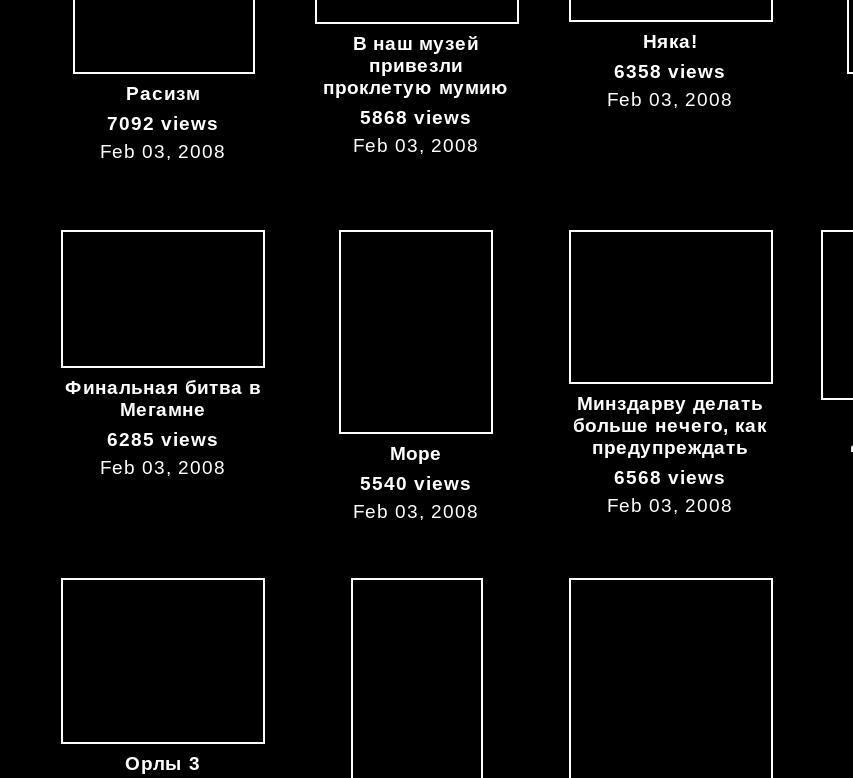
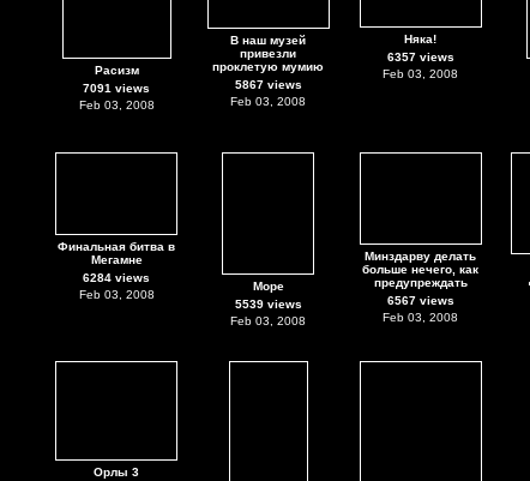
- 6358 views
+ 6357 views

- 7092 views
+ 7091 views

- 5868 views
+ 5867 views

- 6285 views
+ 6284 views

- 5540 views
+ 5539 views

- 6568 views
+ 6567 views
